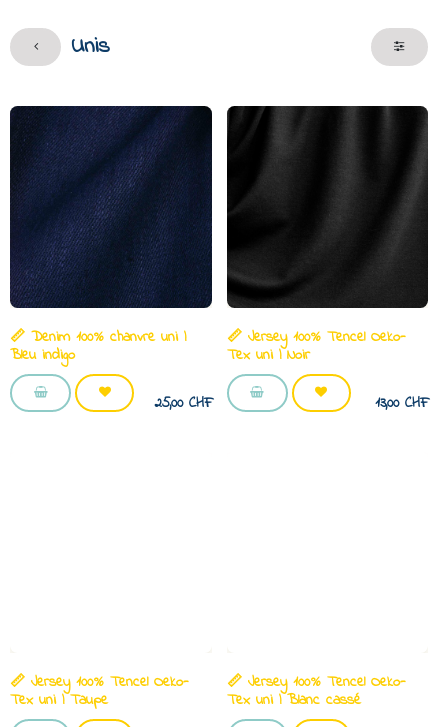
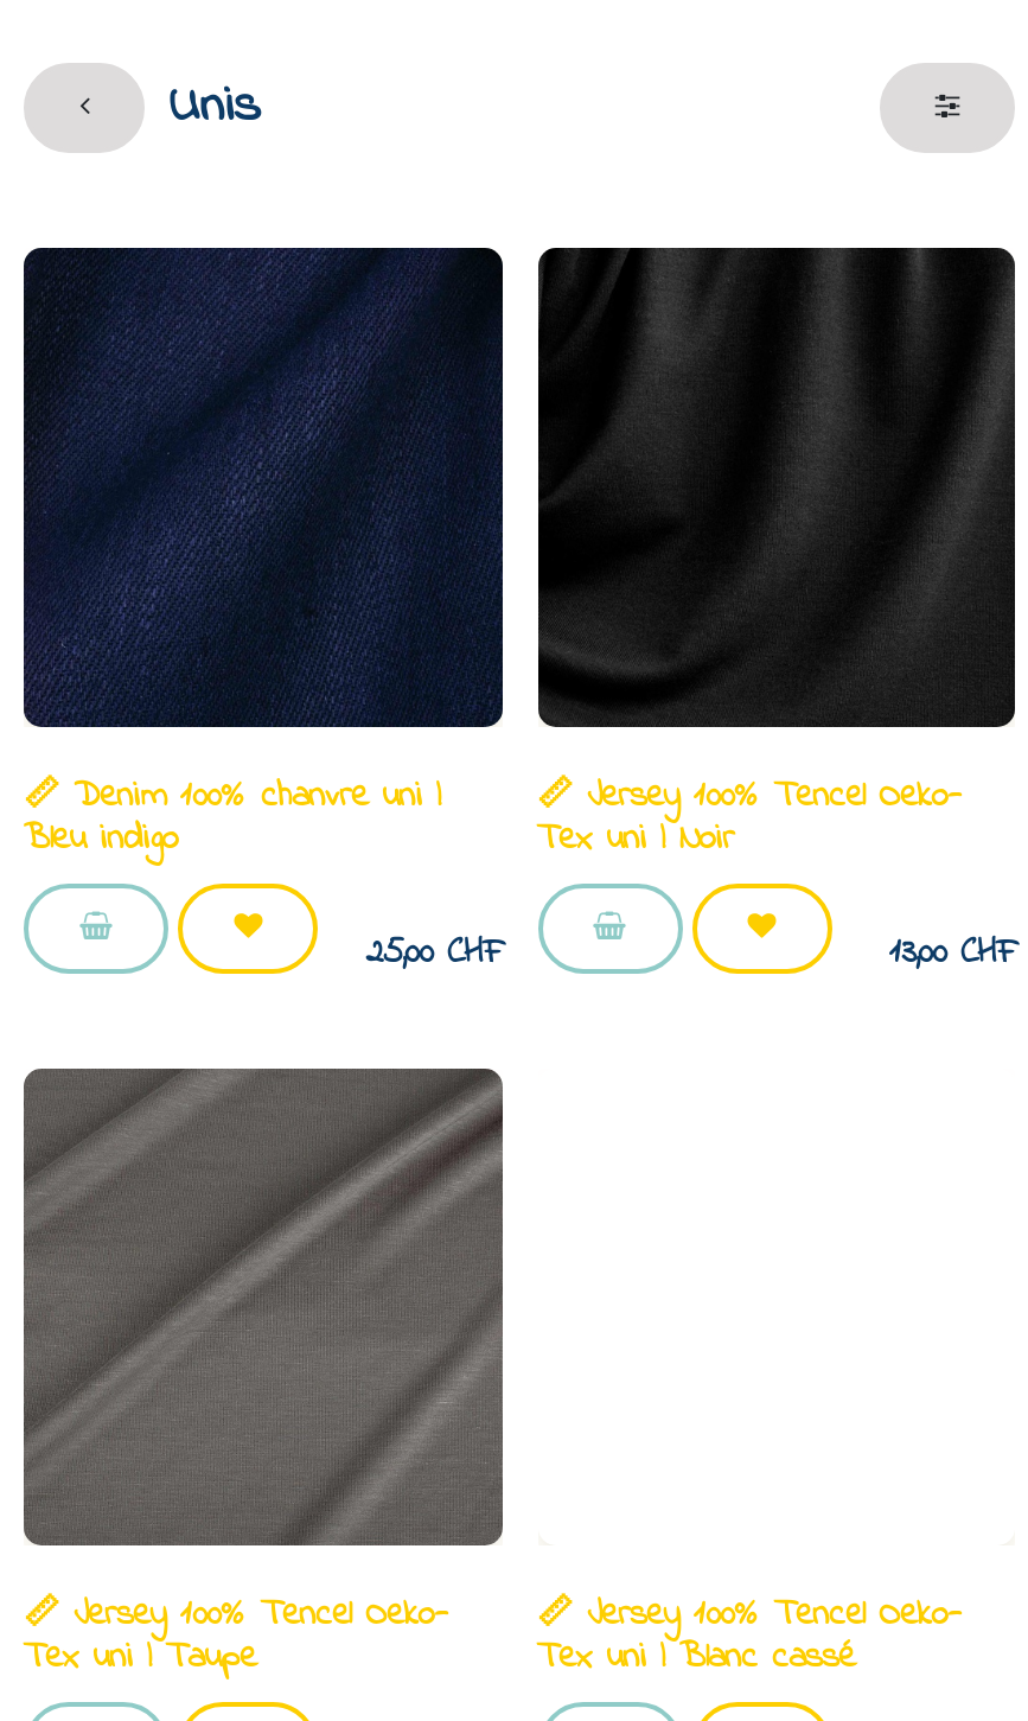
+ [image]
